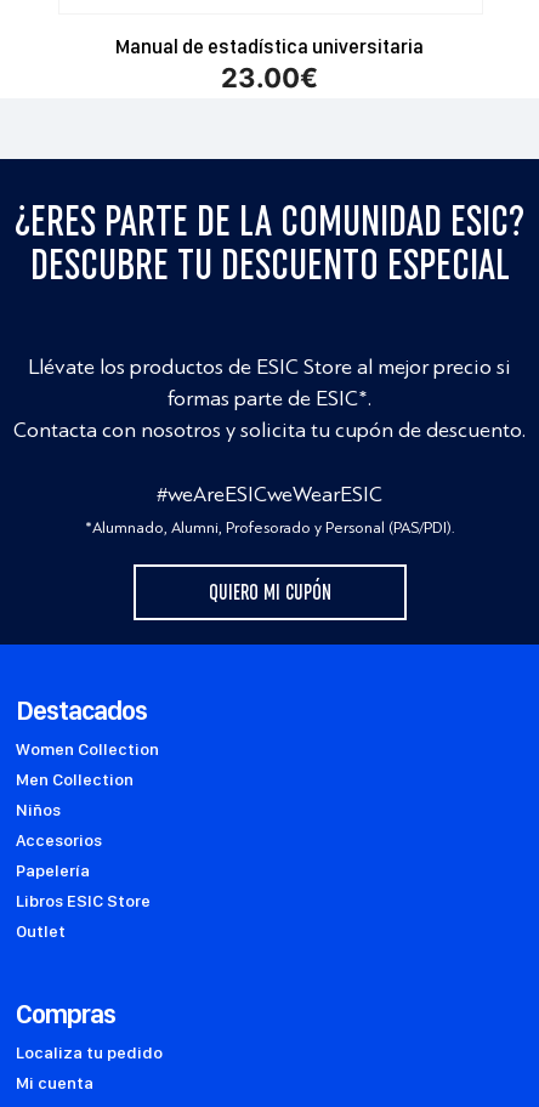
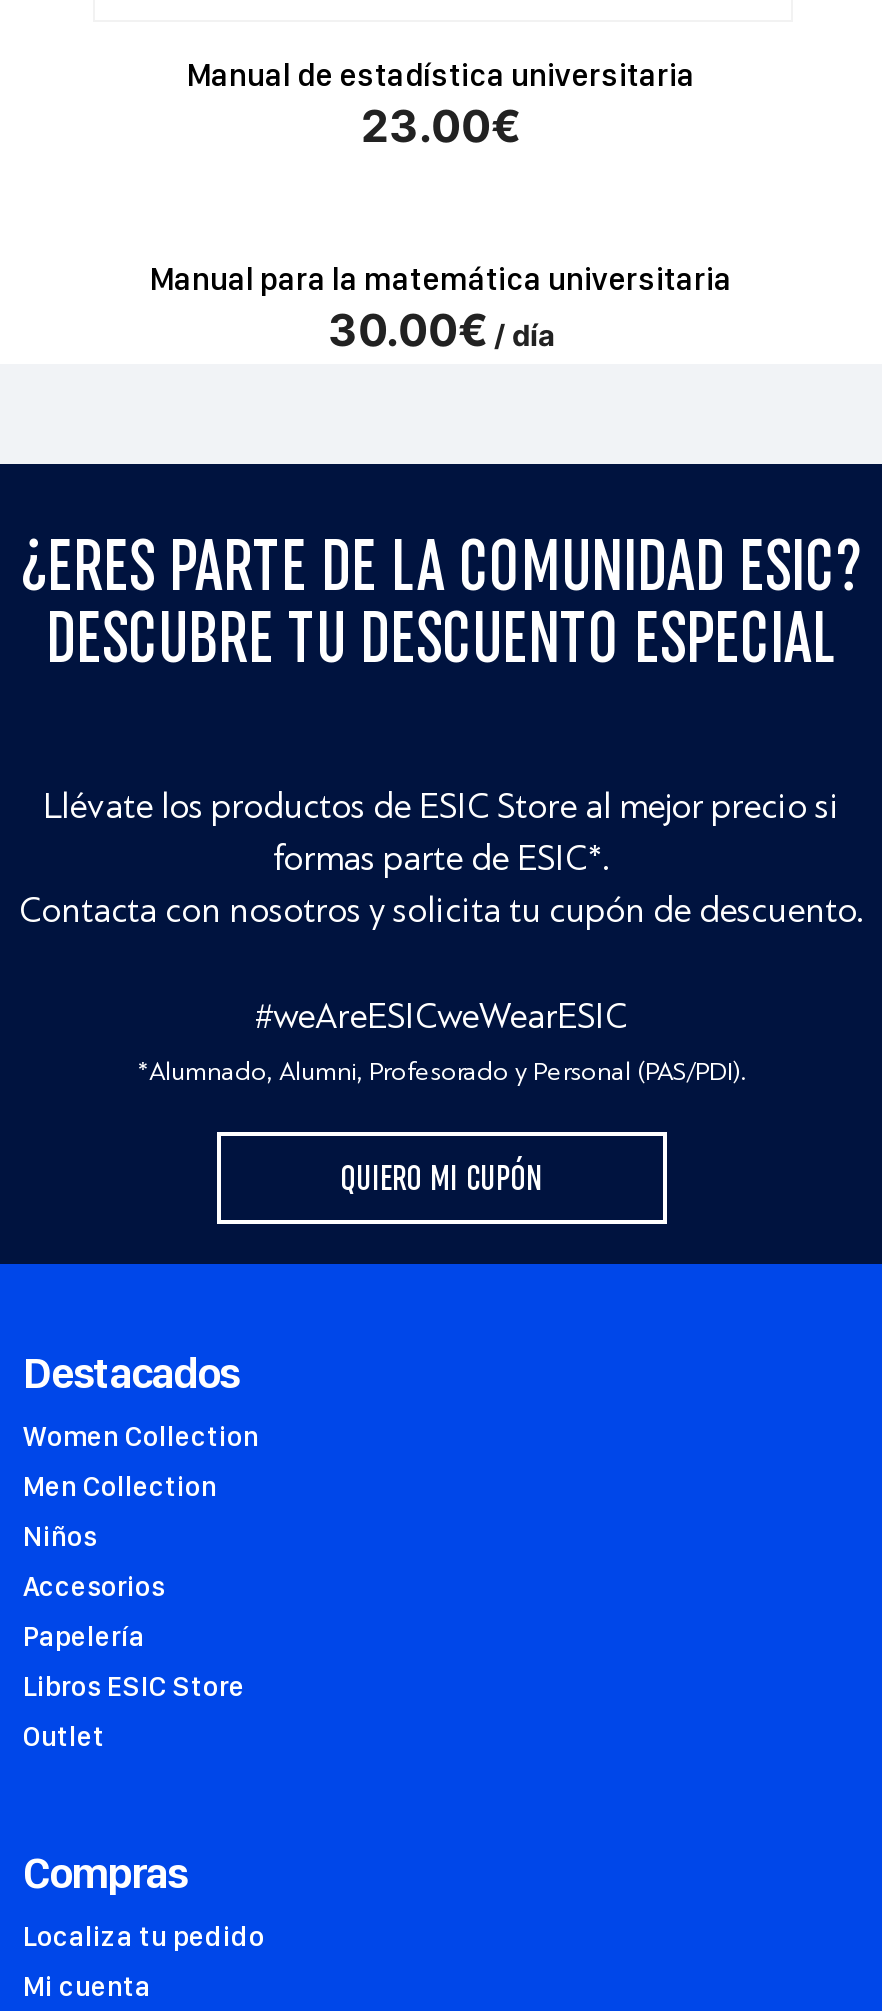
+ Manual para la matemática universitaria
+ 30.00€/ día
